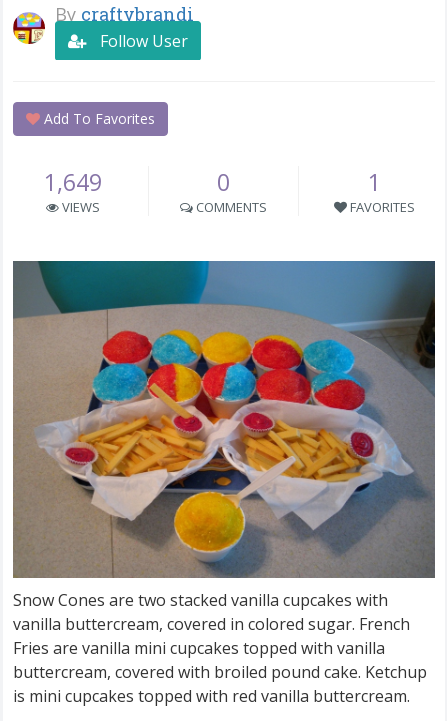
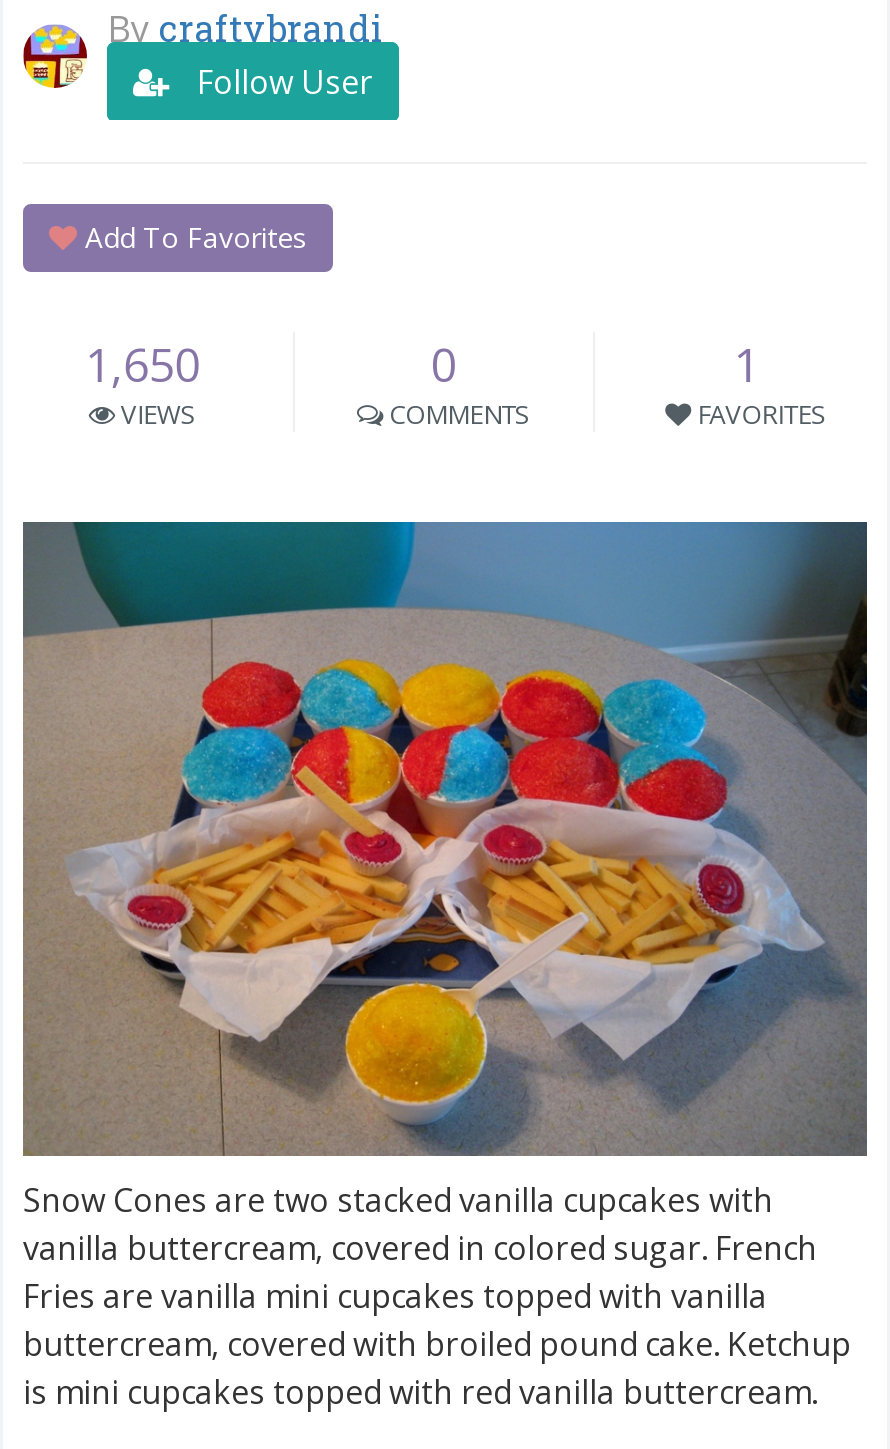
- 1,649
+ 1,650
